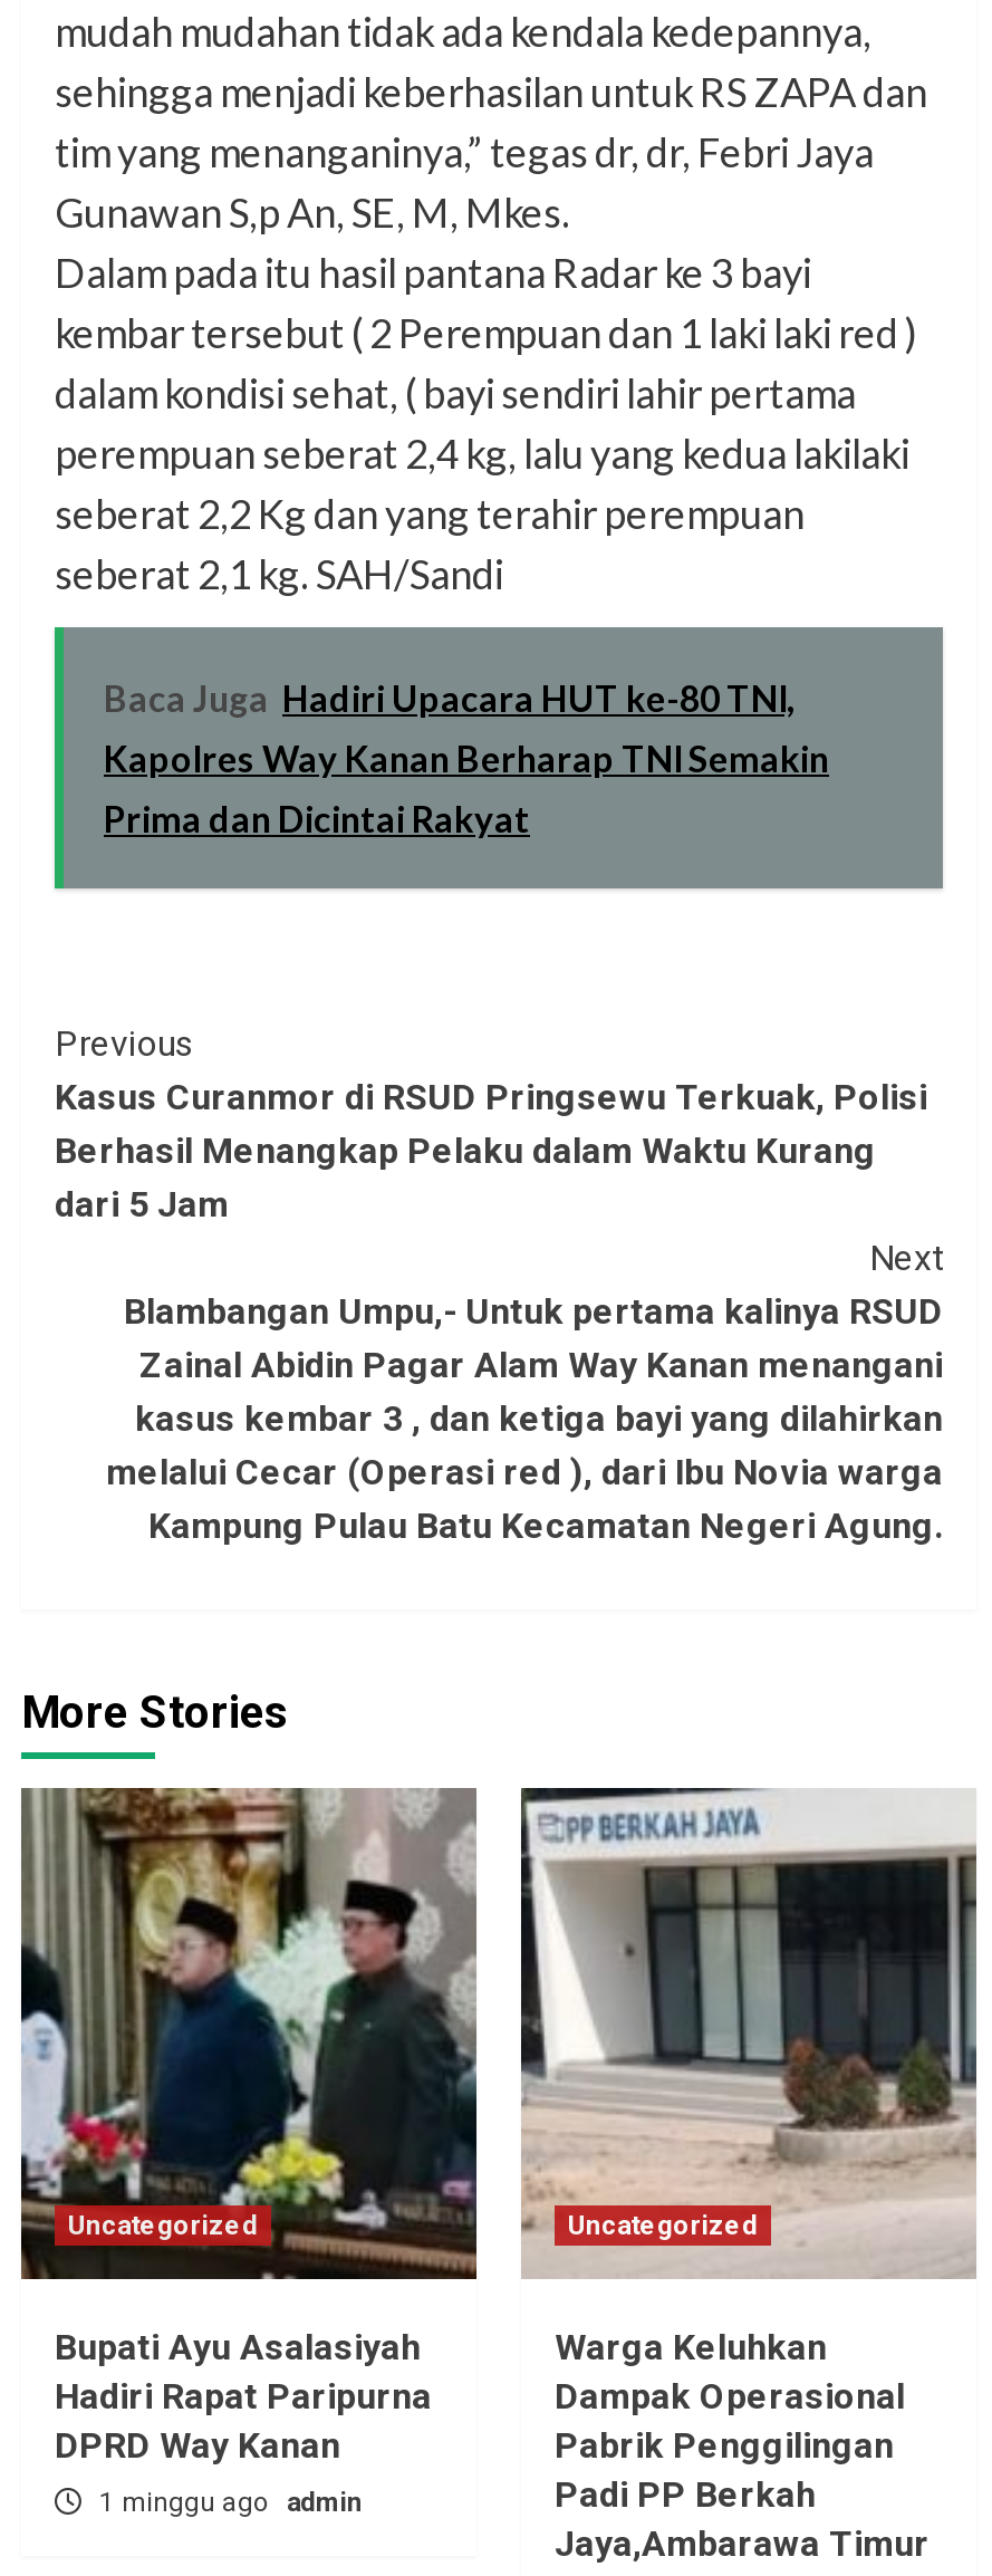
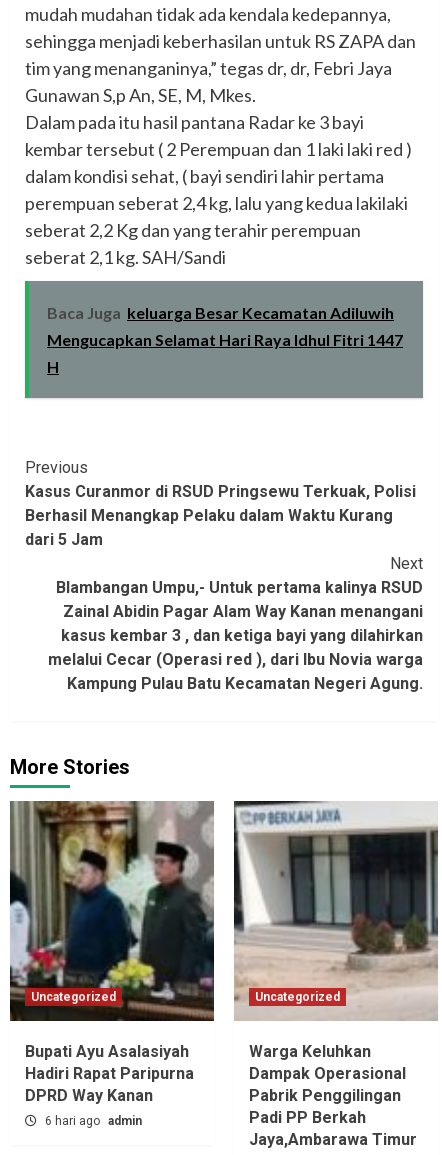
- Baca Juga Hadiri Upacara HUT ke-80 TNI,
- Kapolres Way Kanan Berharap TNI Semakin
- Prima dan Dicintai Rakyat
+ Baca Juga keluarga Besar Kecamatan Adiluwih
+ Mengucapkan Selamat Hari Raya Idhul Fitri 1447
+ H

- 1 minggu ago admin
+ 6 hari ago admin
